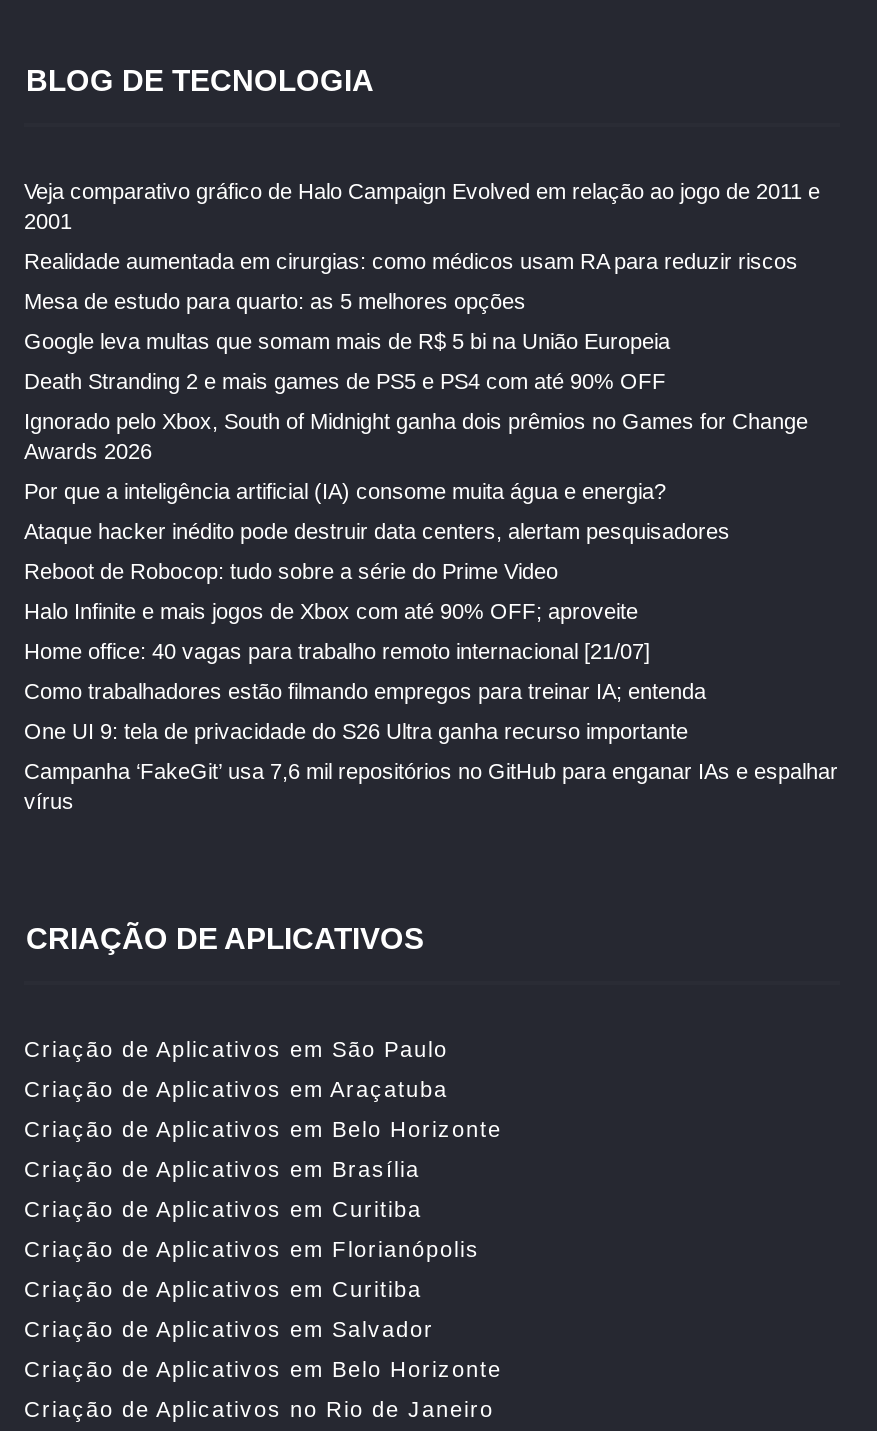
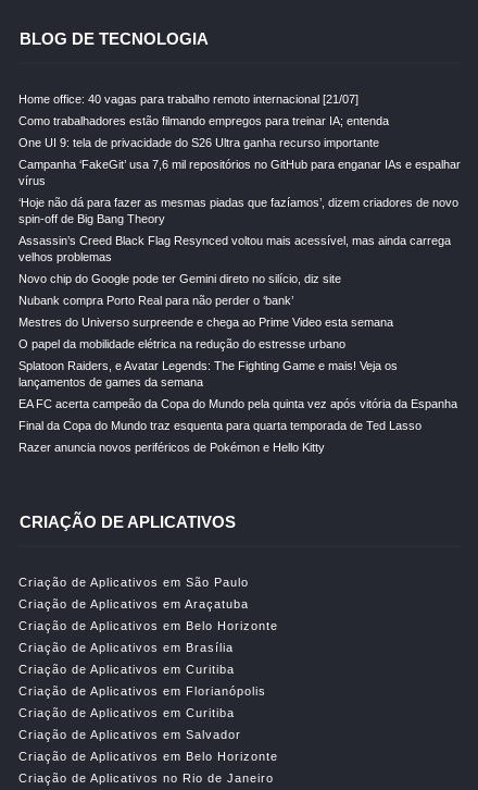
- Veja comparativo gráfico de Halo Campaign Evolved em relação ao jogo de 2011 e
- 2001
- Realidade aumentada em cirurgias: como médicos usam RA para reduzir riscos
- Mesa de estudo para quarto: as 5 melhores opções
- Google leva multas que somam mais de R$ 5 bi na União Europeia
- Death Stranding 2 e mais games de PS5 e PS4 com até 90% OFF
- Ignorado pelo Xbox, South of Midnight ganha dois prêmios no Games for Change
- Awards 2026
- Por que a inteligência artificial (IA) consome muita água e energia?
- Ataque hacker inédito pode destruir data centers, alertam pesquisadores
- Reboot de Robocop: tudo sobre a série do Prime Video
- Halo Infinite e mais jogos de Xbox com até 90% OFF; aproveite

moved up: Home office: 40 vagas para trabalho remoto internacional [21/07] | Como trabalhadores estão filmando empregos para treinar IA; entenda | One UI 9: tela de privacidade do S26 Ultra ganha recurso importante | Campanha ‘FakeGit’ usa 7,6 mil repositórios no GitHub para enganar IAs e espalhar | vírus

+ ‘Hoje não dá para fazer as mesmas piadas que fazíamos’, dizem criadores de novo
+ spin-off de Big Bang Theory
+ Assassin’s Creed Black Flag Resynced voltou mais acessível, mas ainda carrega
+ velhos problemas
+ Novo chip do Google pode ter Gemini direto no silício, diz site
+ Nubank compra Porto Real para não perder o ‘bank’
+ Mestres do Universo surpreende e chega ao Prime Video esta semana
+ O papel da mobilidade elétrica na redução do estresse urbano
+ Splatoon Raiders, e Avatar Legends: The Fighting Game e mais! Veja os
+ lançamentos de games da semana
+ EA FC acerta campeão da Copa do Mundo pela quinta vez após vitória da Espanha
+ Final da Copa do Mundo traz esquenta para quarta temporada de Ted Lasso
+ Razer anuncia novos periféricos de Pokémon e Hello Kitty
